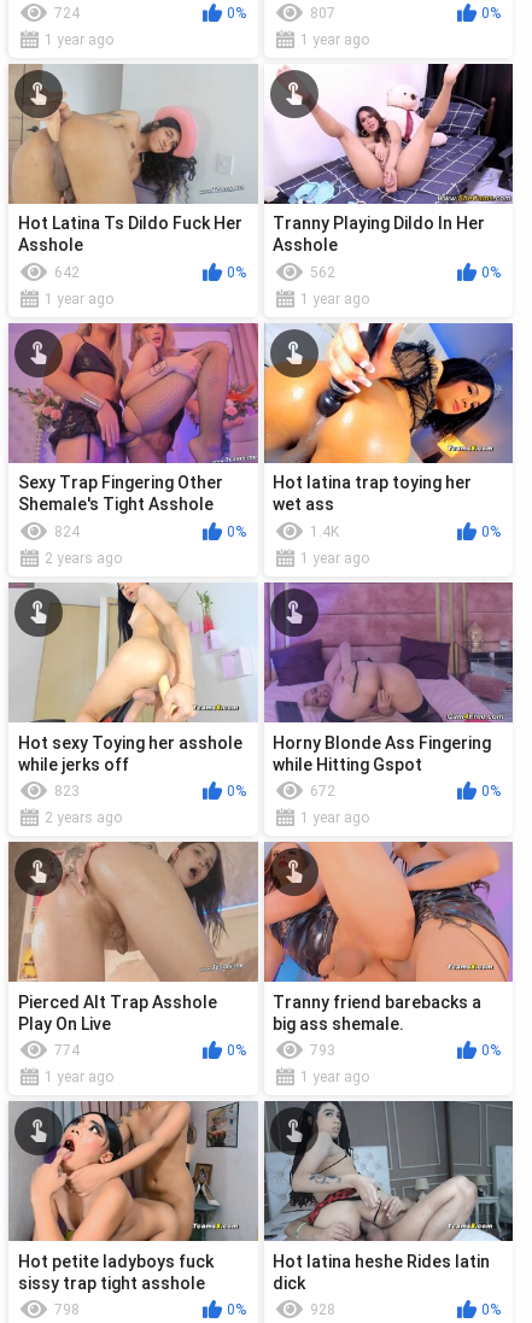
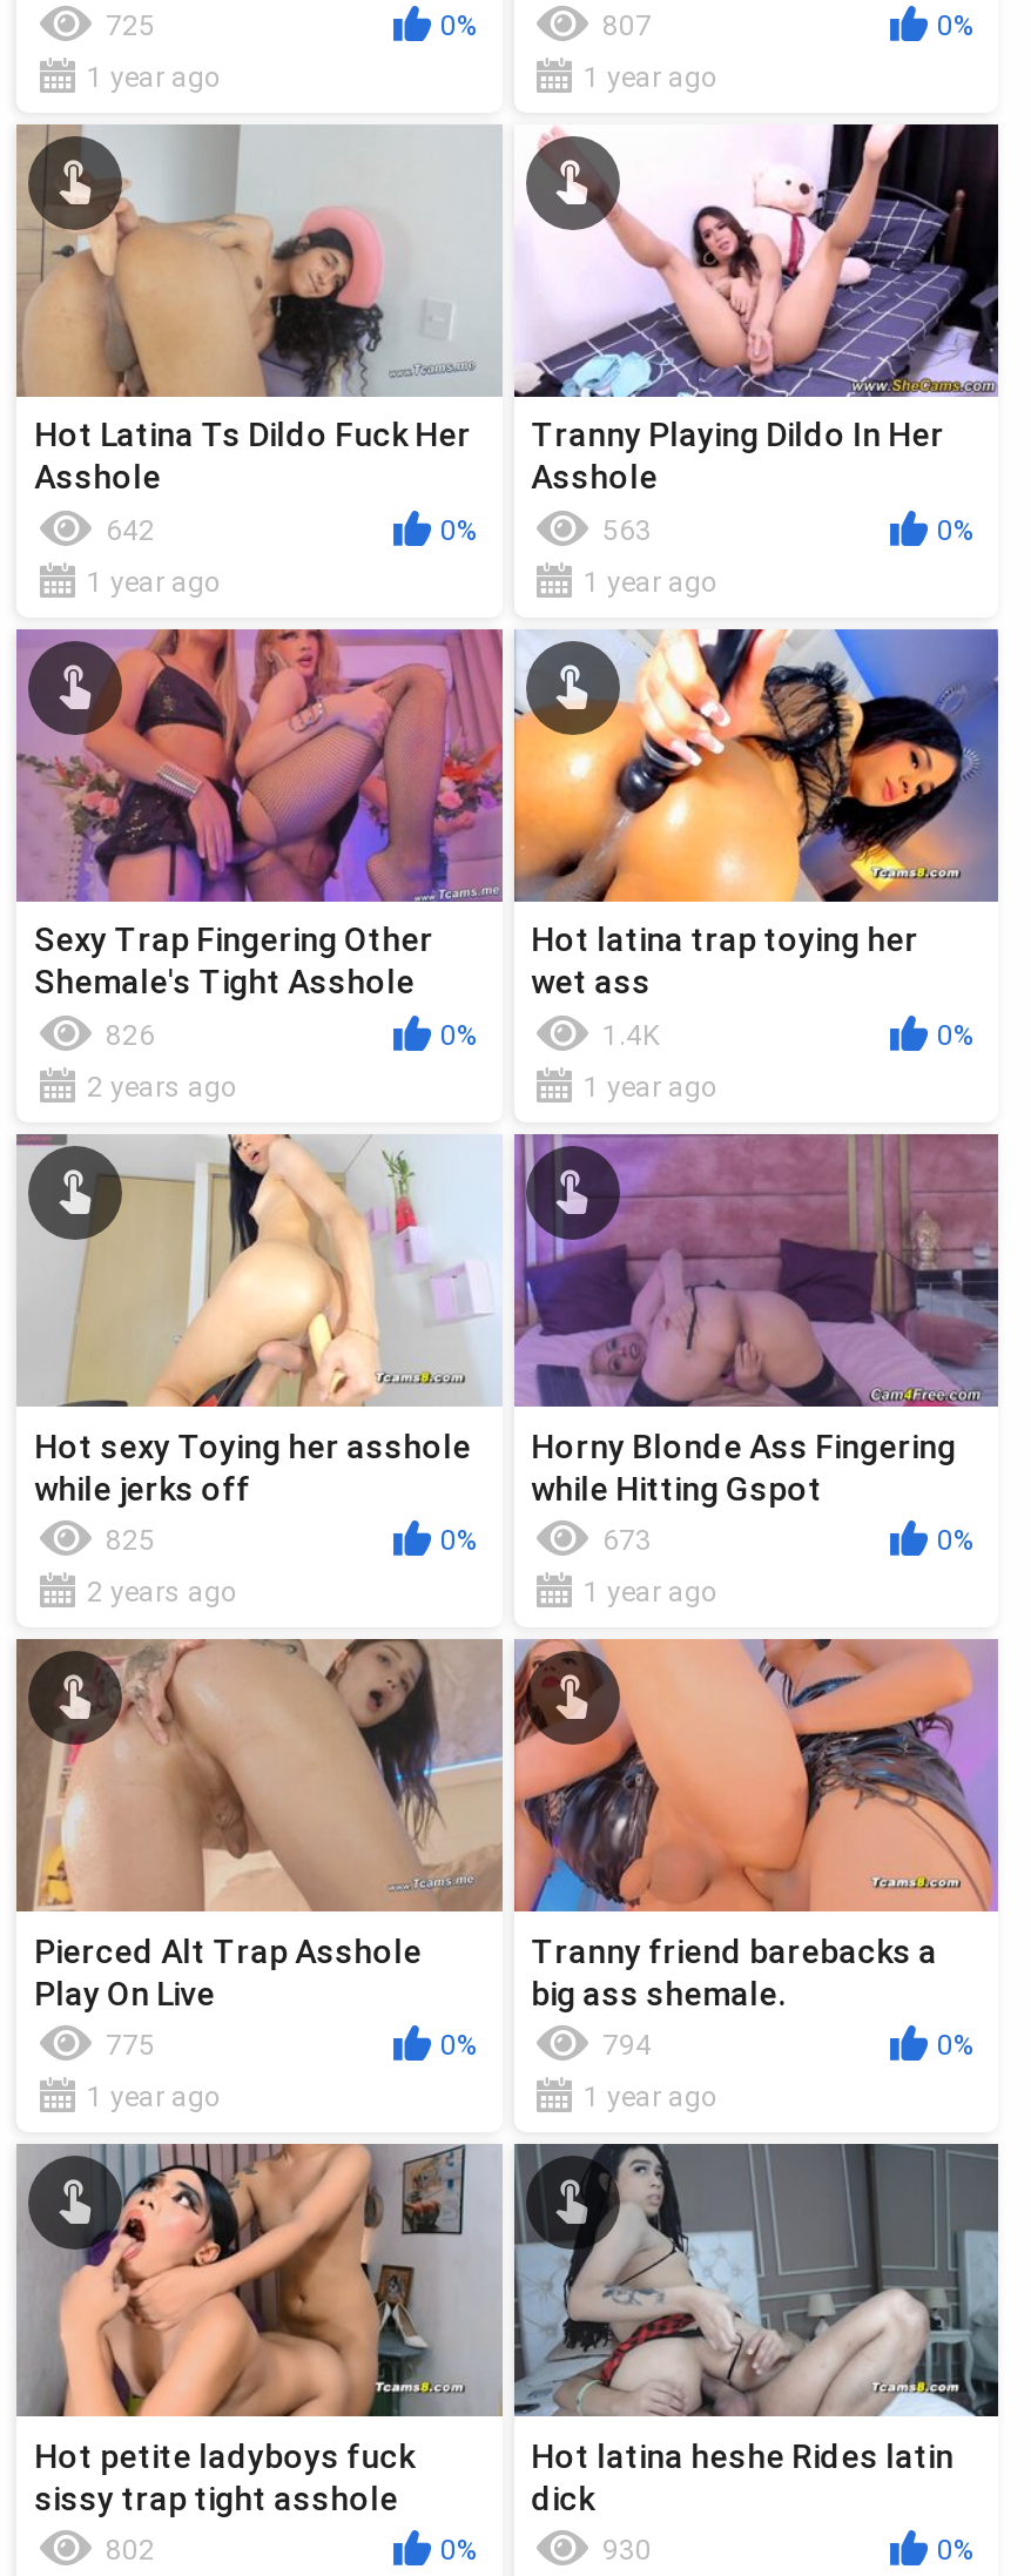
- 724
+ 725

- 562
+ 563

- 824
+ 826

- 823
+ 825

- 672
+ 673

- 774
+ 775

- 793
+ 794

- 798
+ 802

- 928
+ 930
